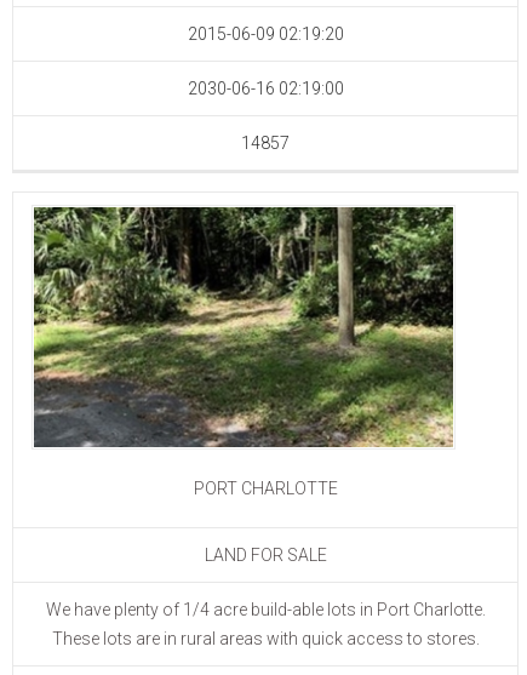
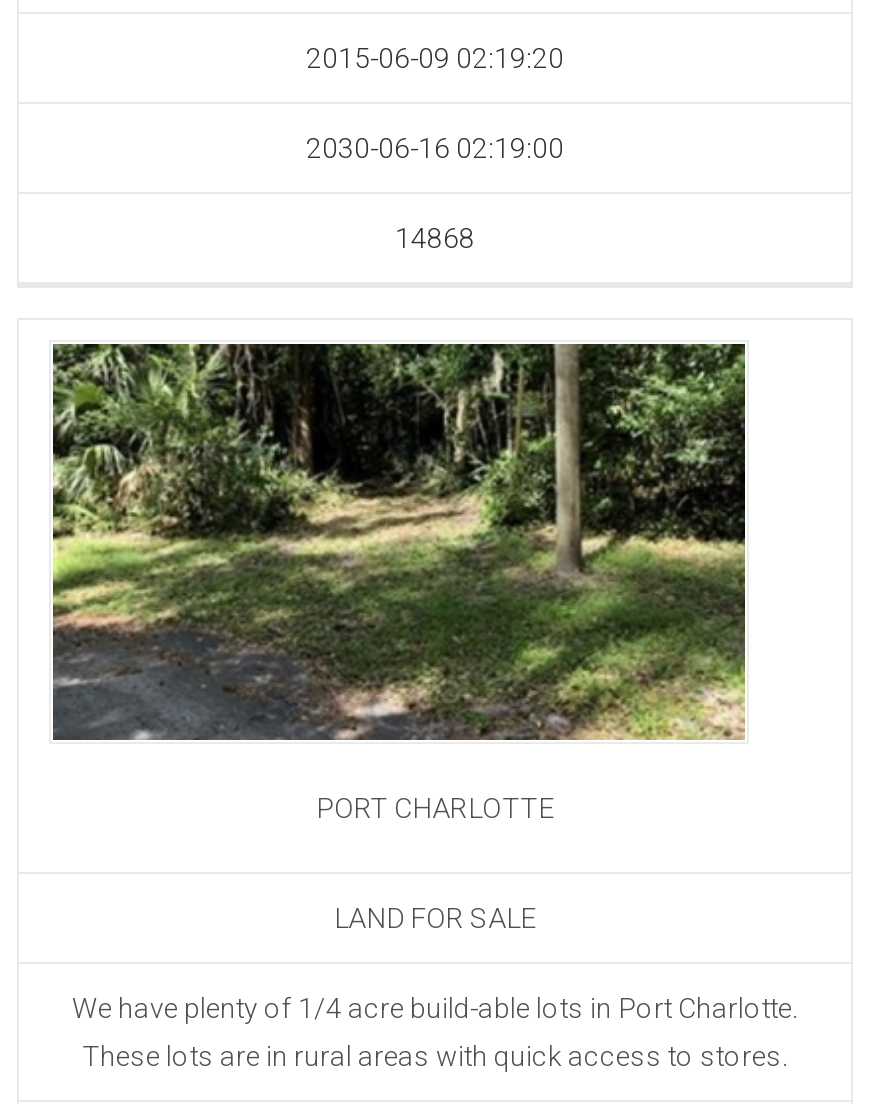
- 14857
+ 14868
